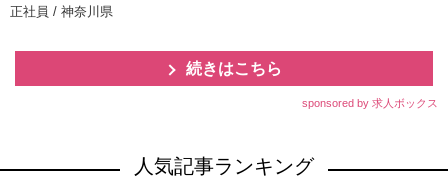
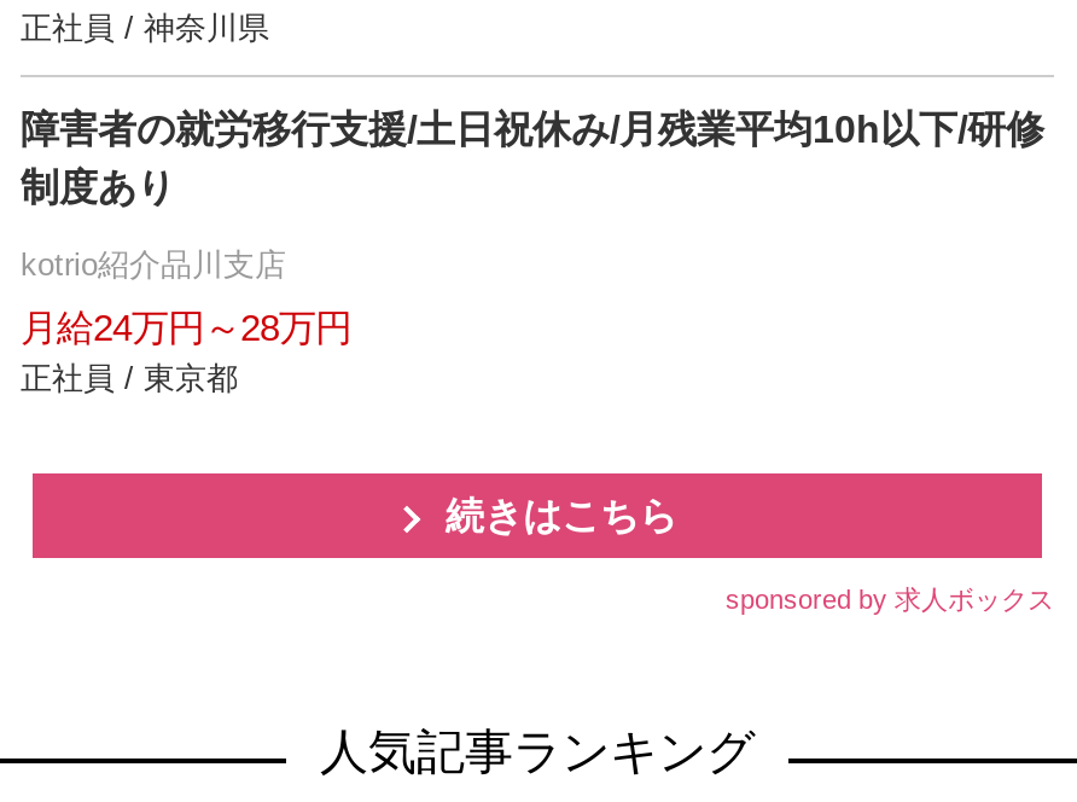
+ 障害者の就労移行支援/土日祝休み/月残業平均10h以下/研修
+ 制度あり
+ kotrio紹介品川支店
+ 月給24万円～28万円
+ 正社員 / 東京都
